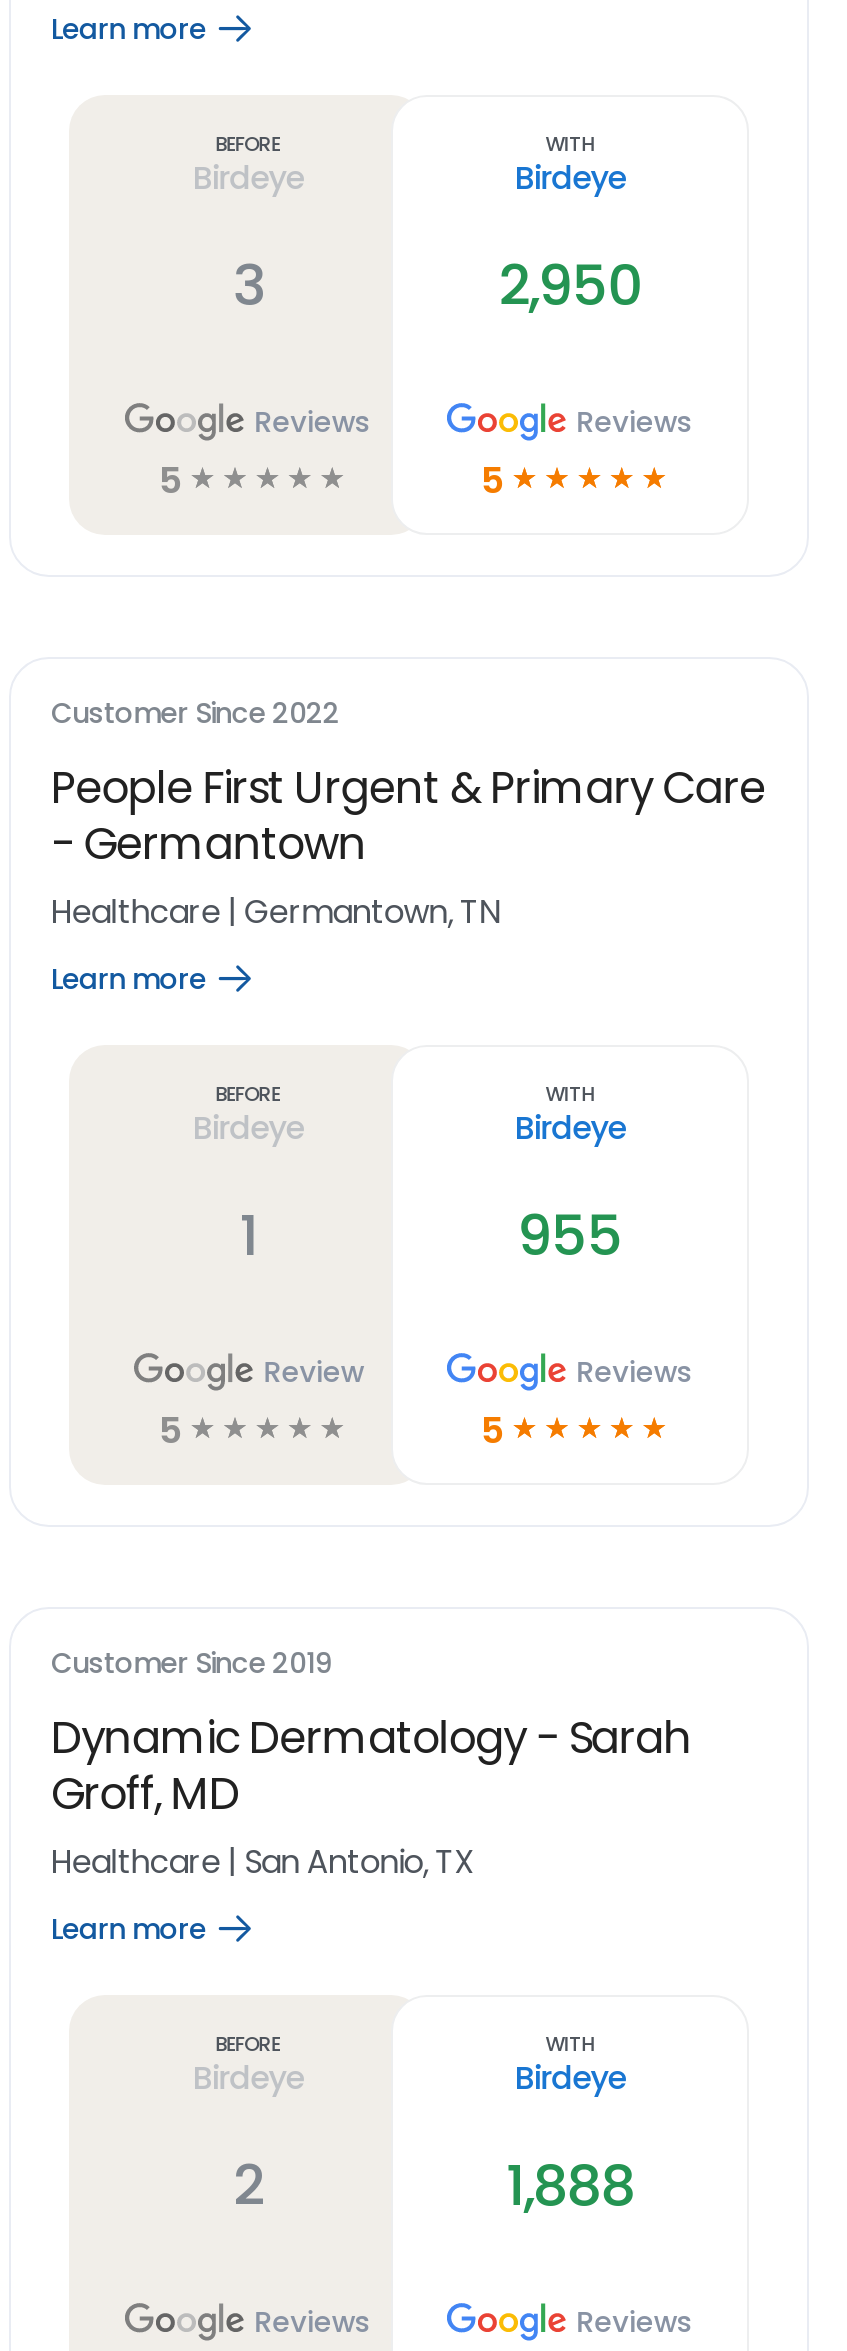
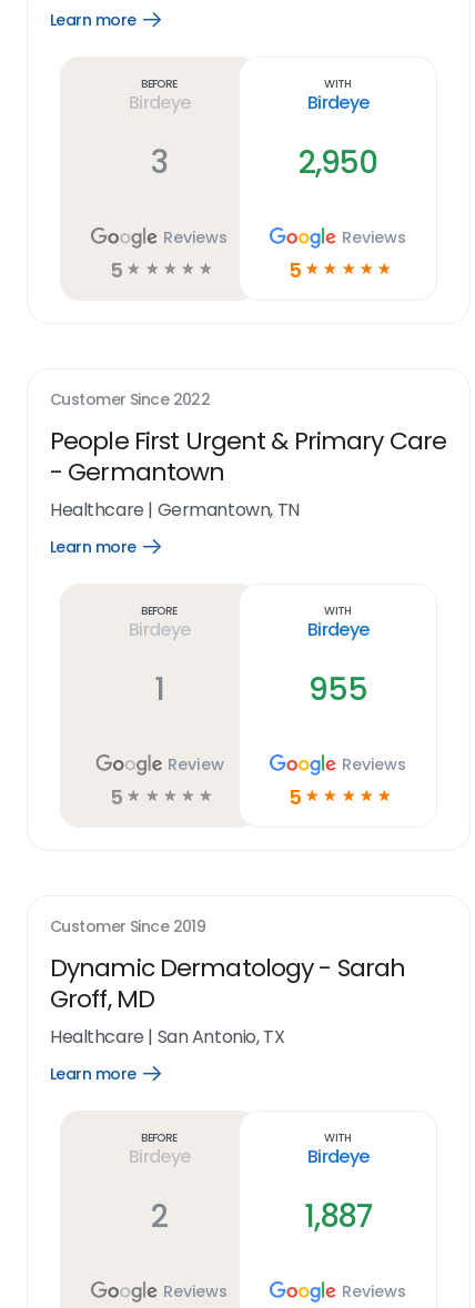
- 1,888
+ 1,887
